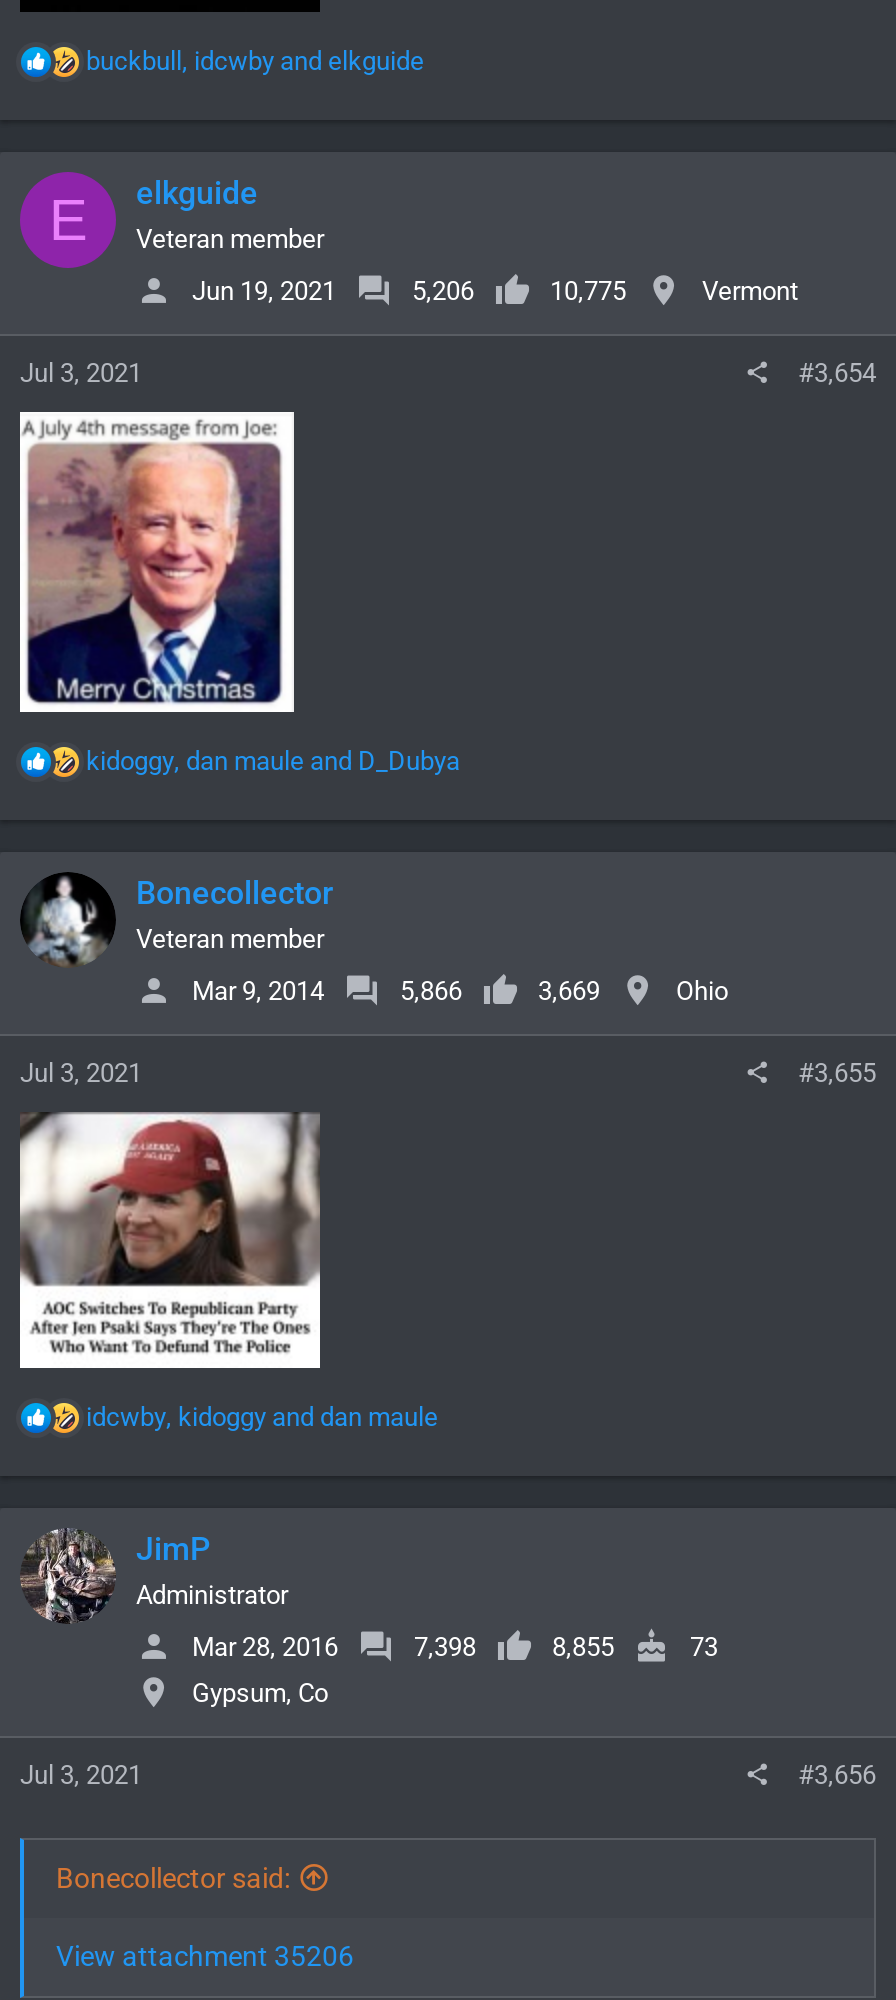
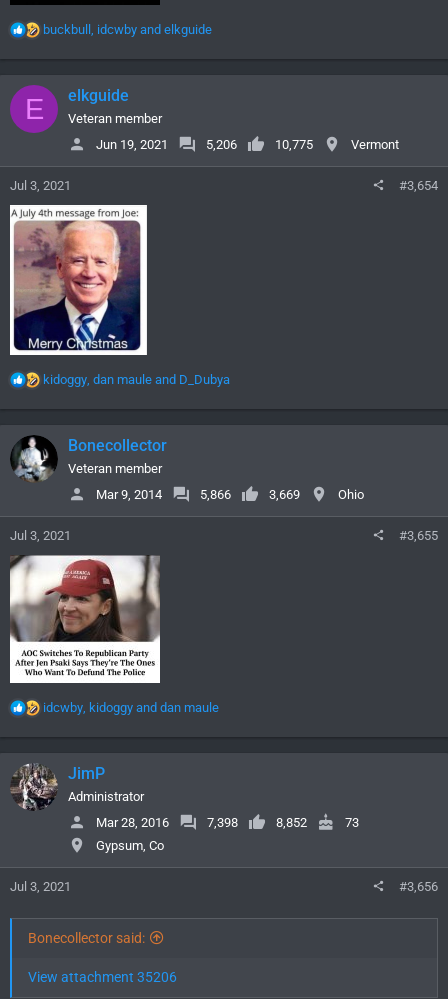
- 8,855
+ 8,852
